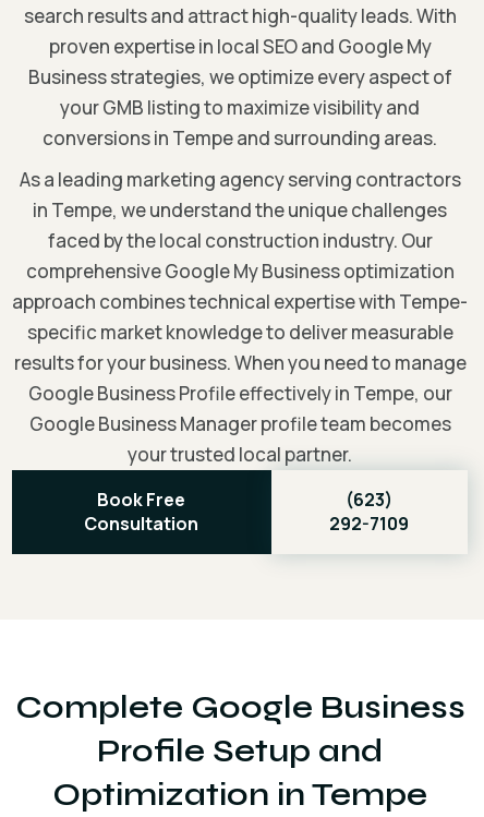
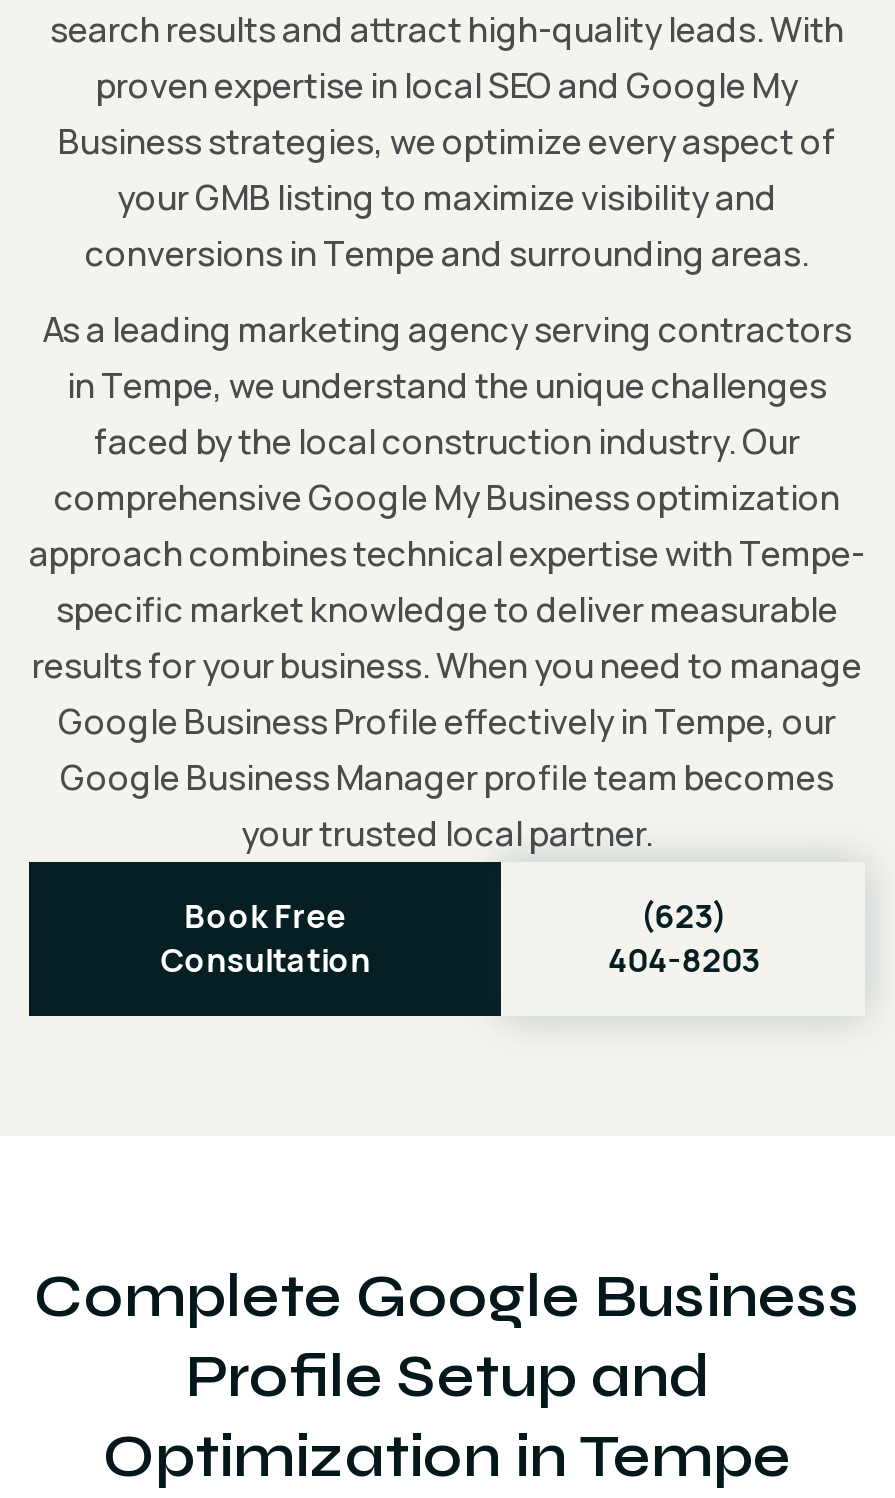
- 292-7109
+ 404-8203
